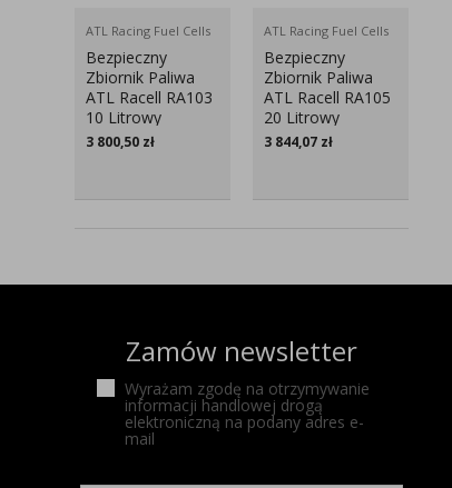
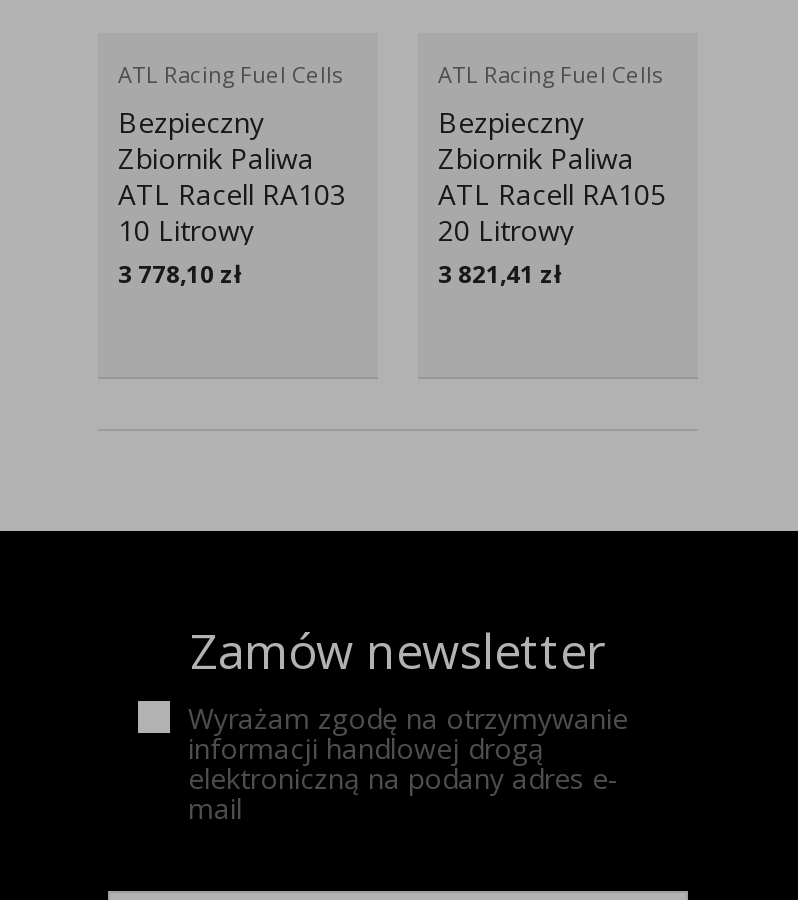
- 3 800,50 zł
+ 3 778,10 zł

- 3 844,07 zł
+ 3 821,41 zł
